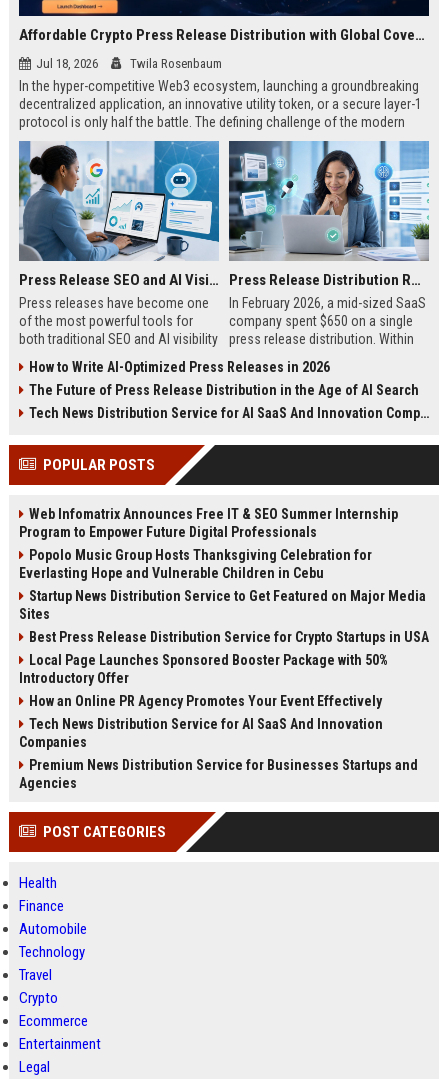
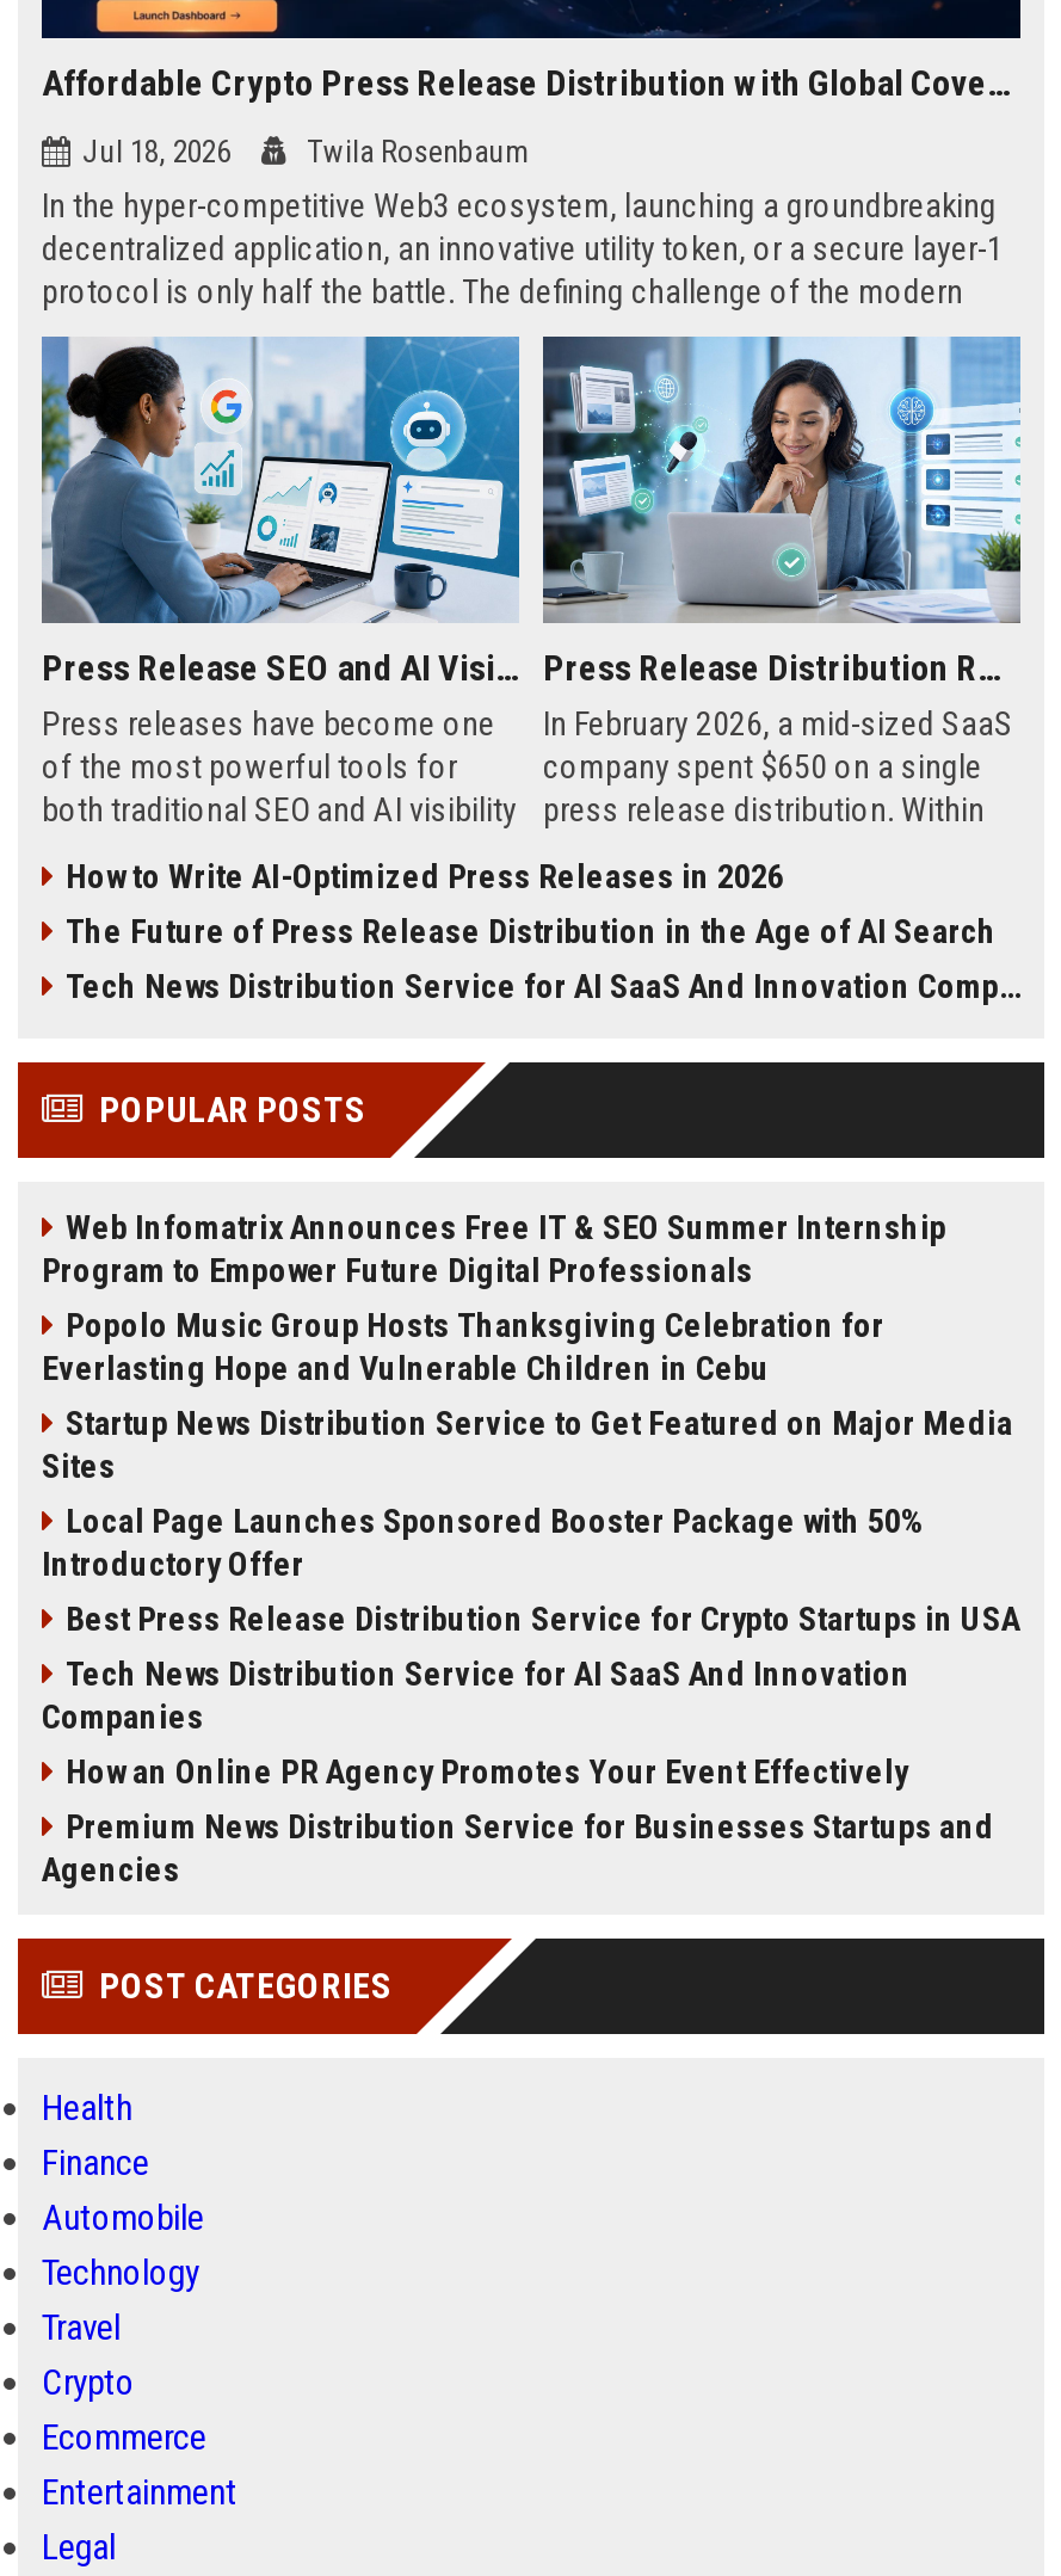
moved down: Best Press Release Distribution Service for Crypto Startups in USA

moved up: Local Page Launches Sponsored Booster Package with 50% | Introductory Offer

moved down: How an Online PR Agency Promotes Your Event Effectively

moved up: Tech News Distribution Service for AI SaaS And Innovation | Companies
